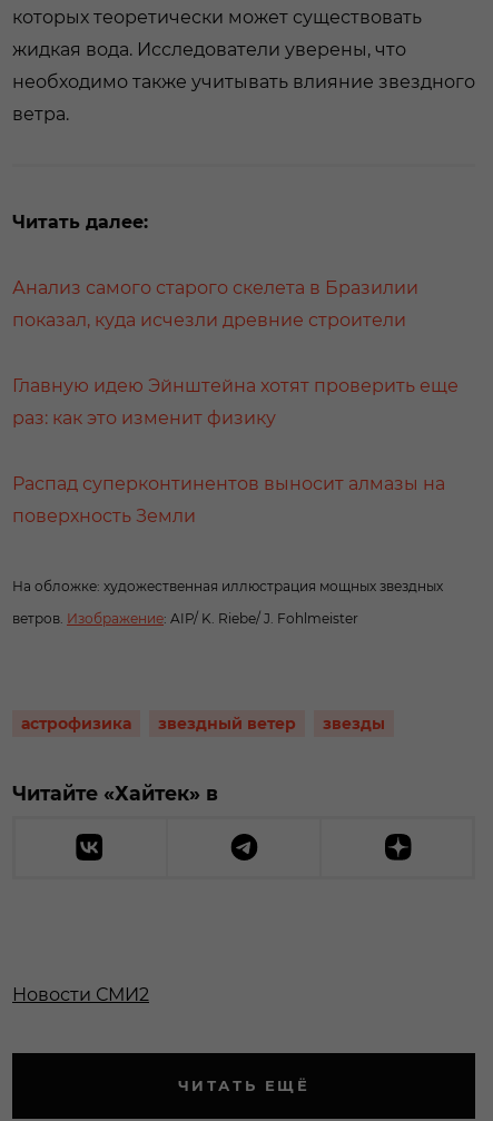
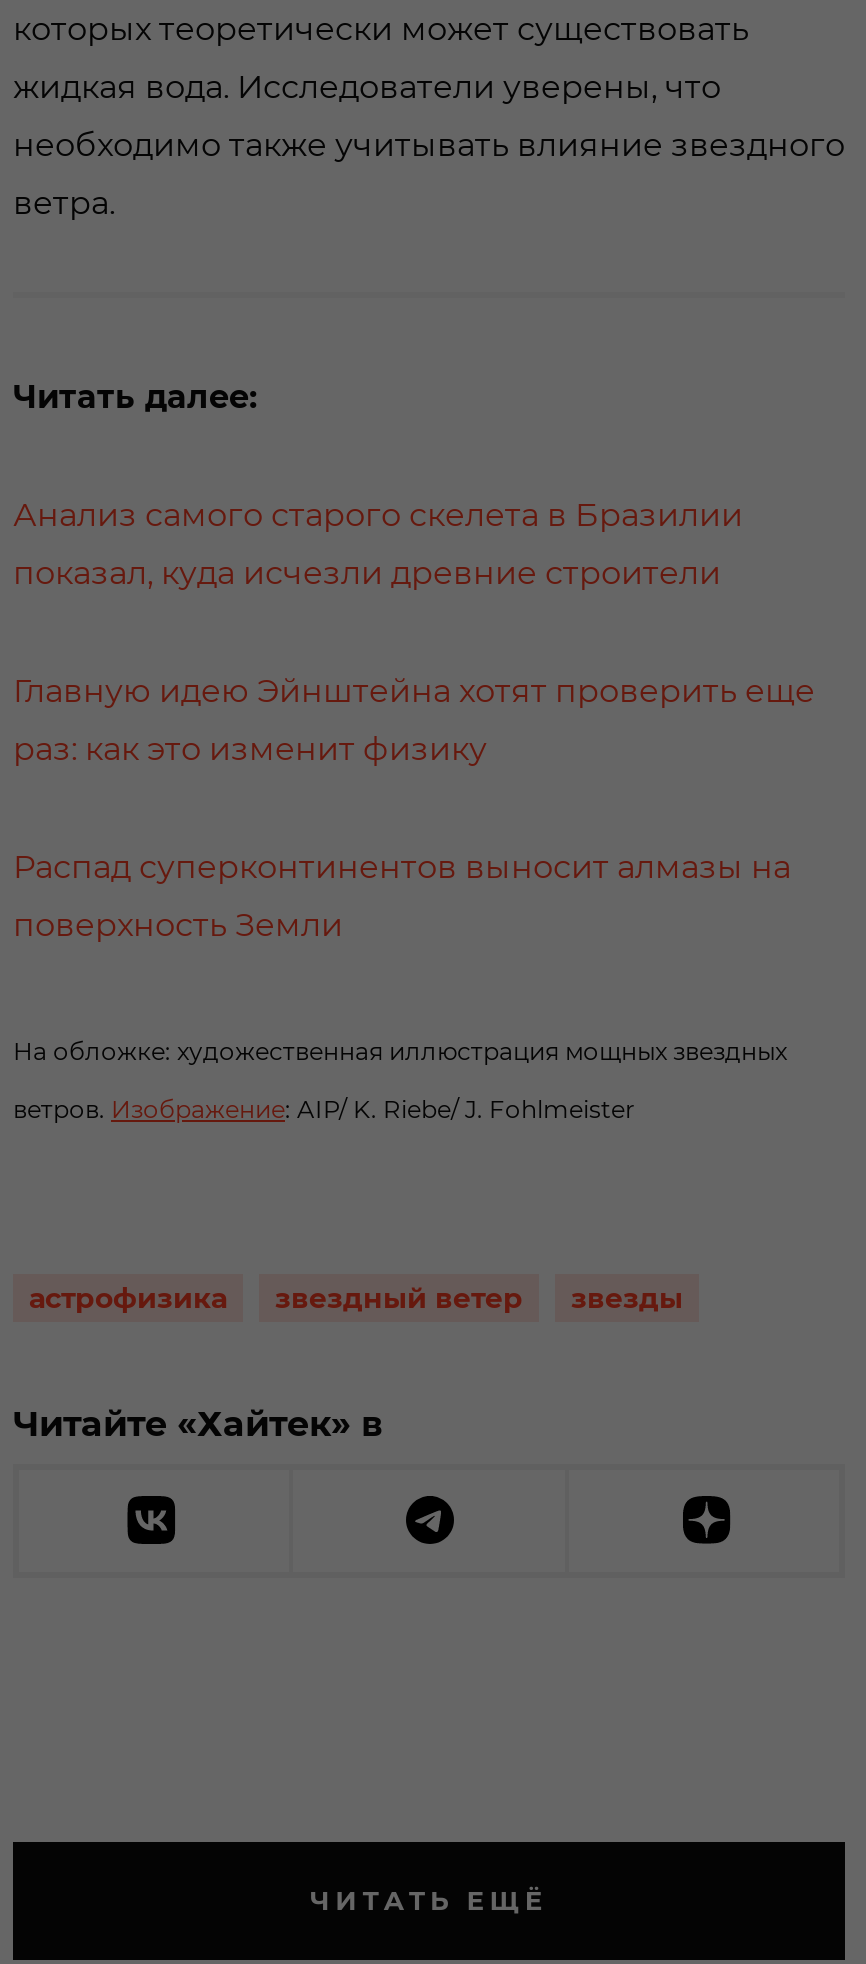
- Новости СМИ2
